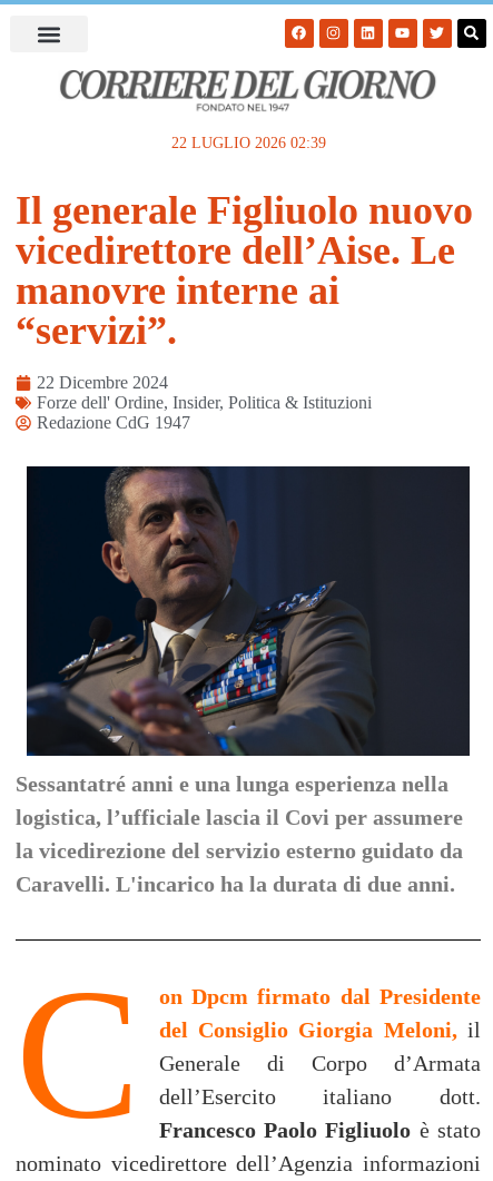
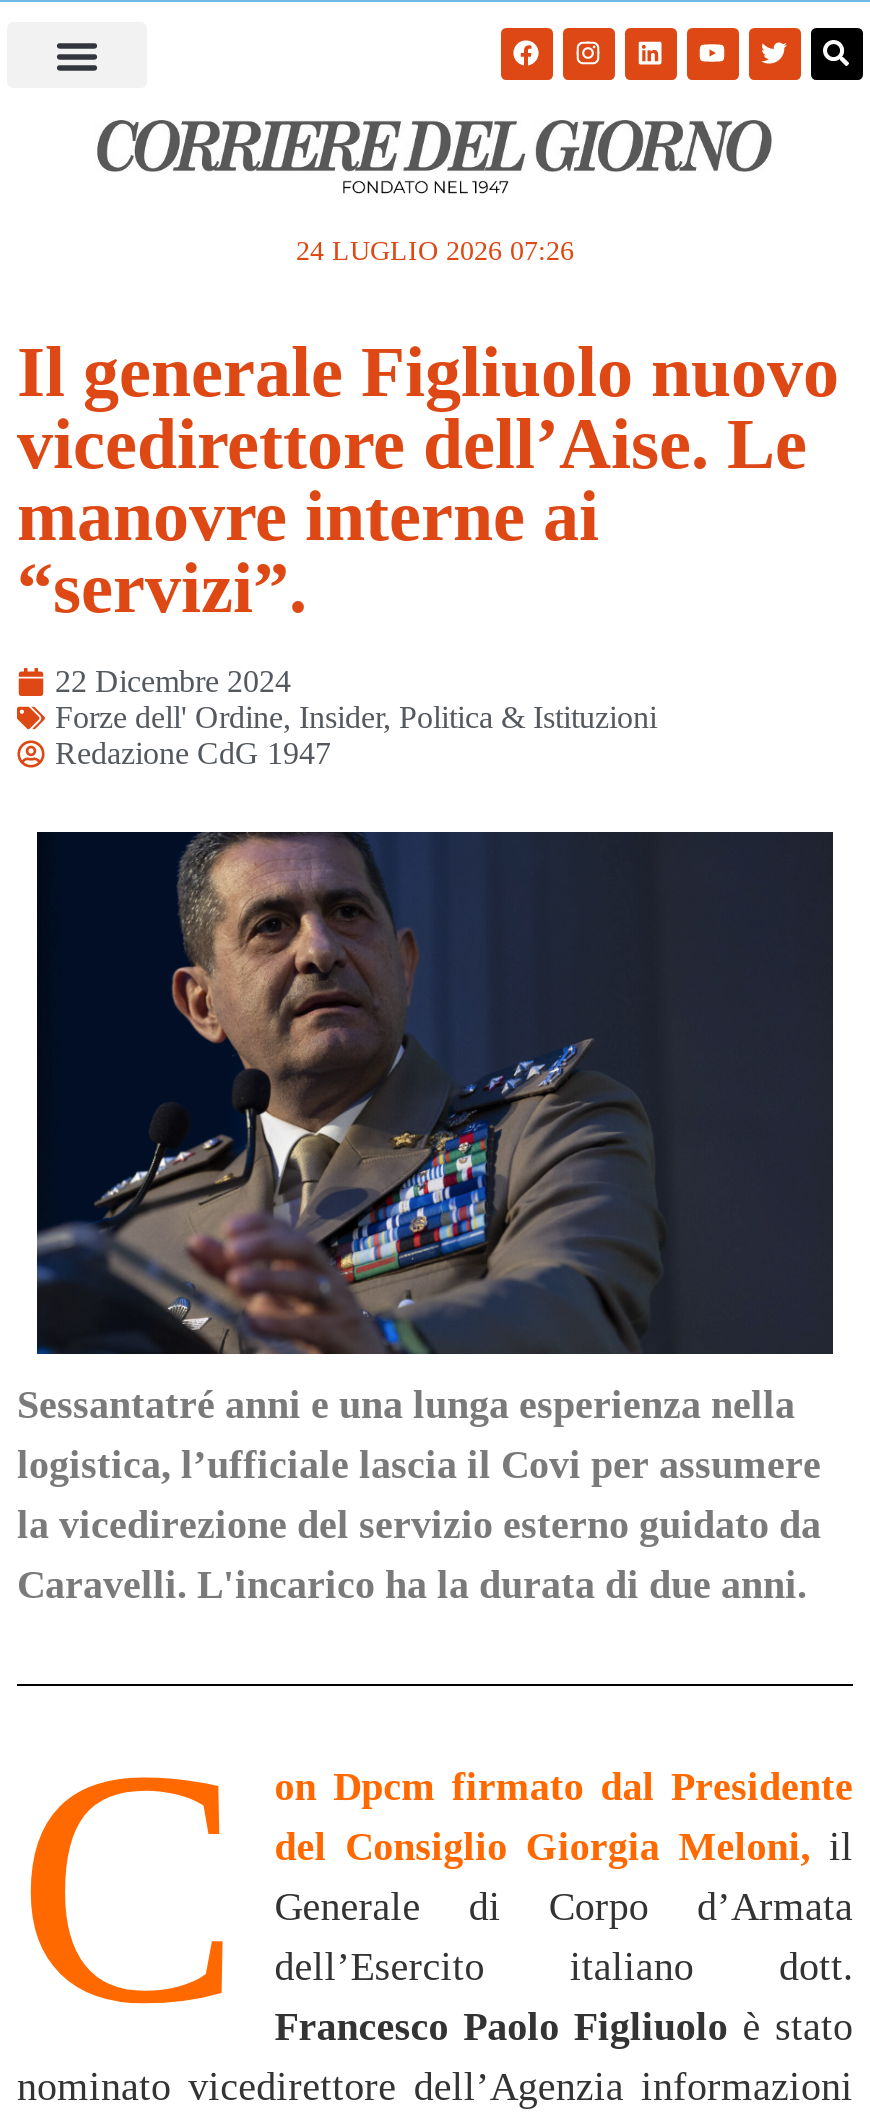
- 22 LUGLIO 2026 02:39
+ 24 LUGLIO 2026 07:26
